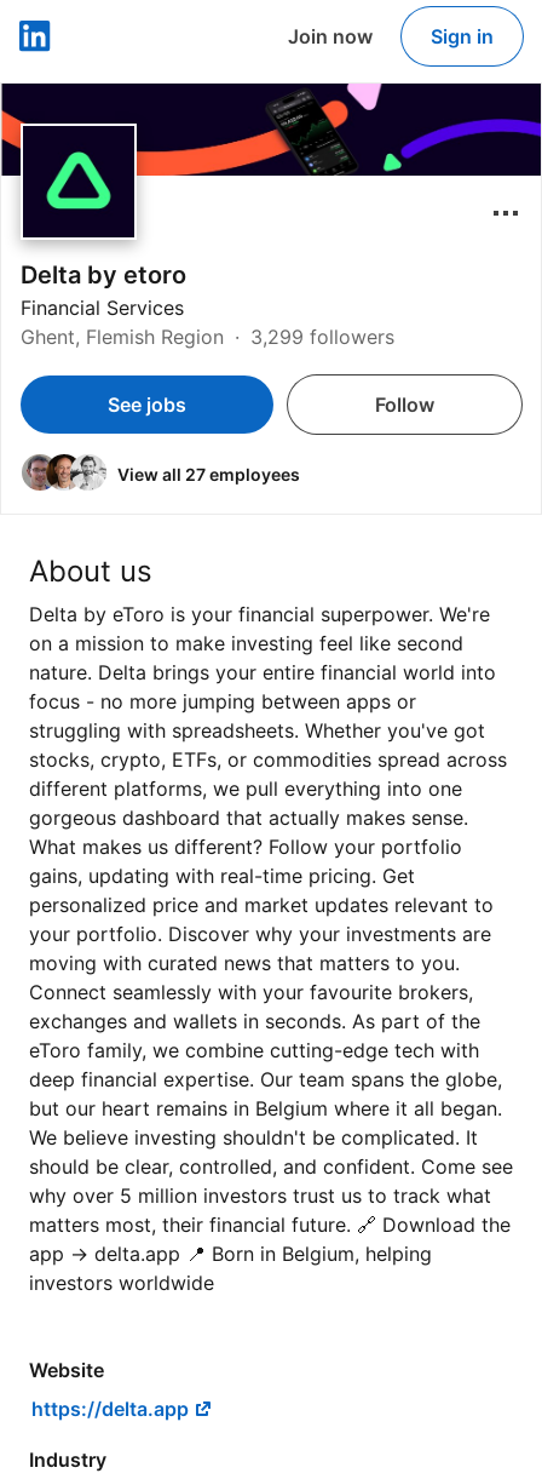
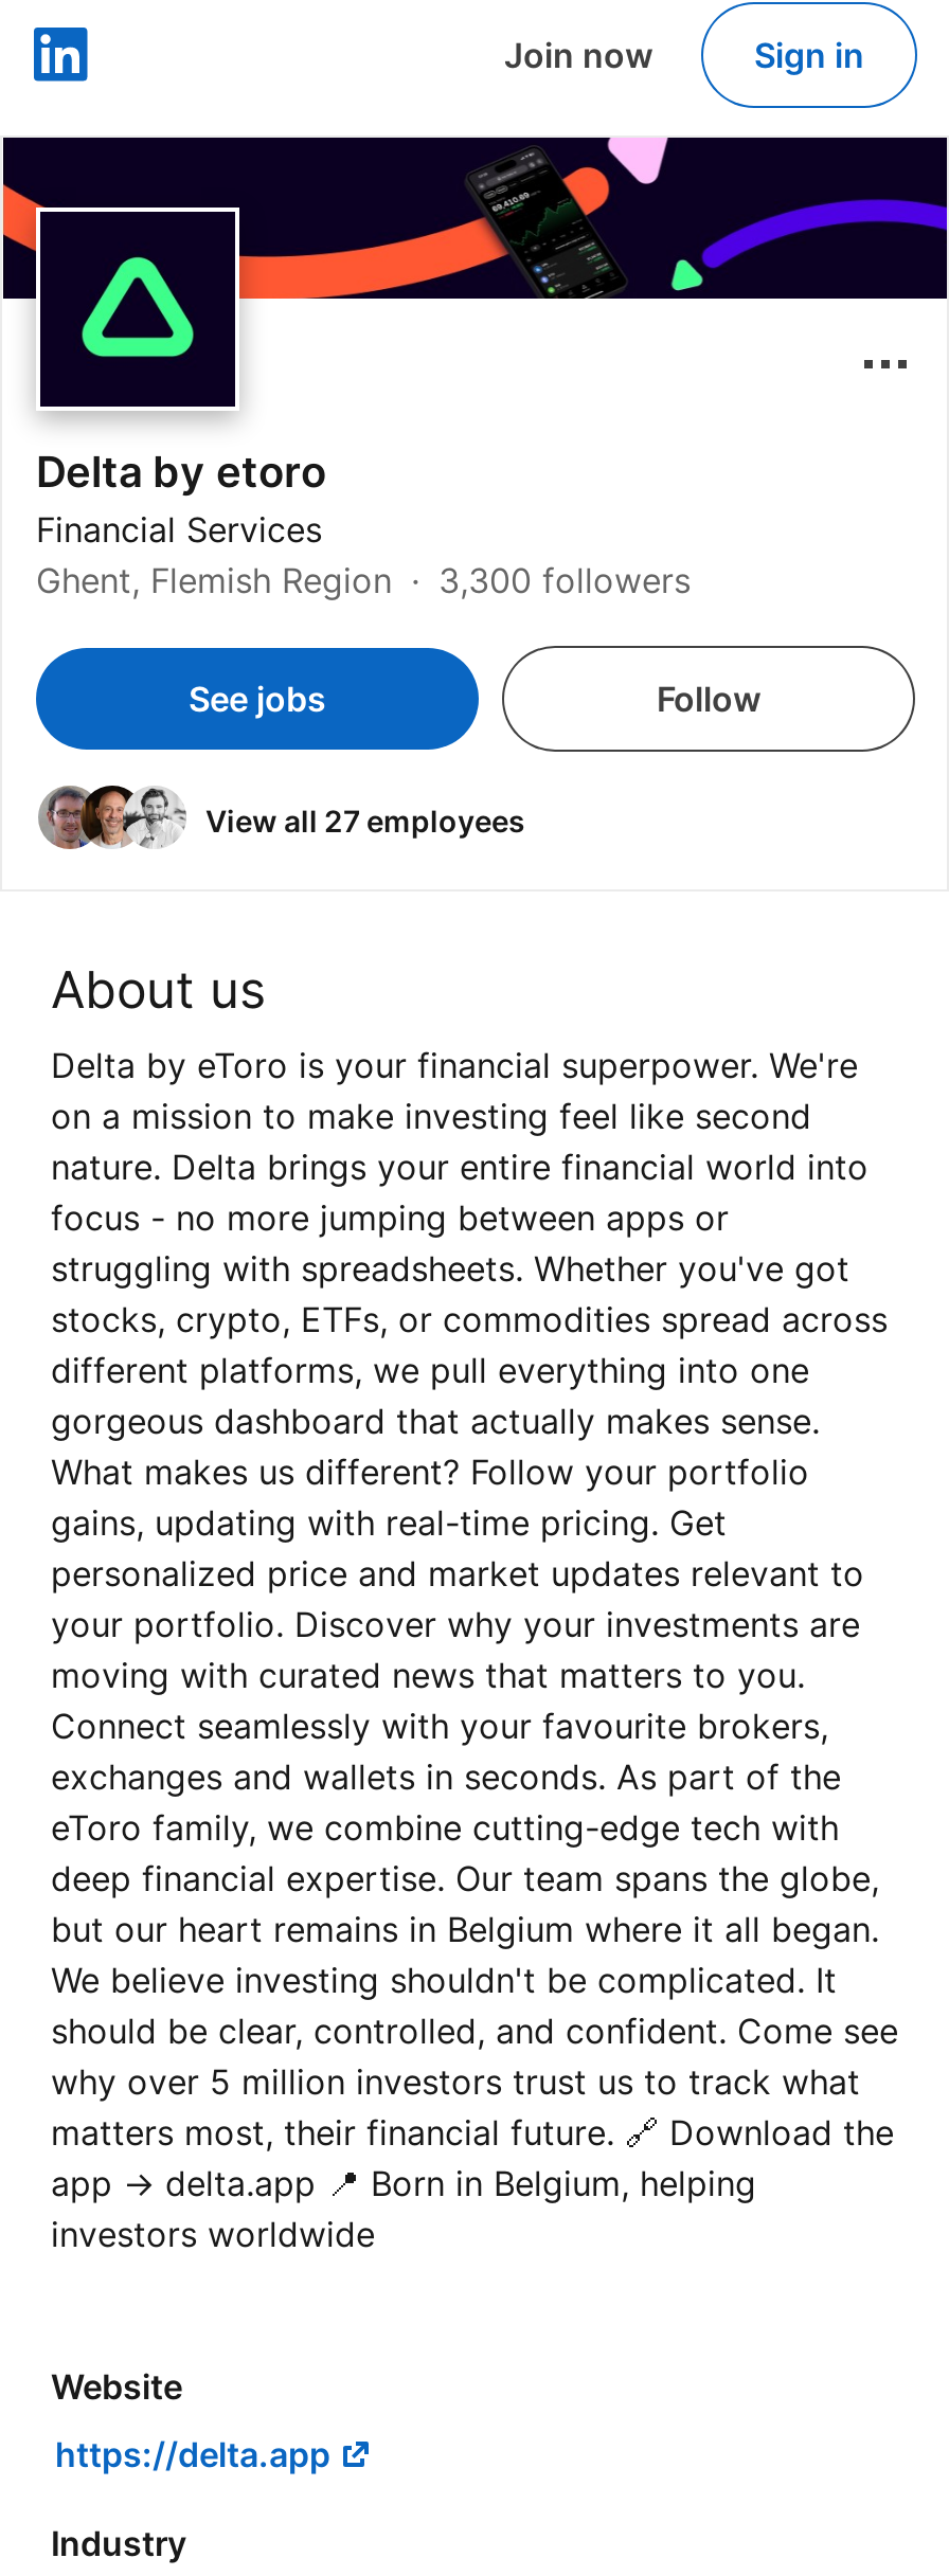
- Ghent, Flemish Region 3,299 followers
+ Ghent, Flemish Region 3,300 followers
